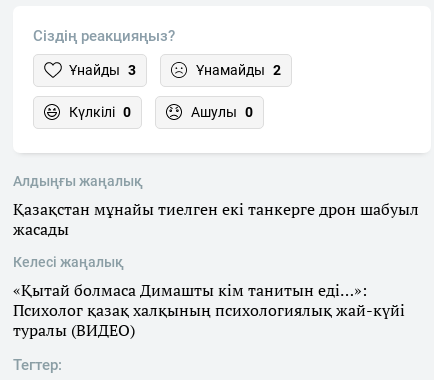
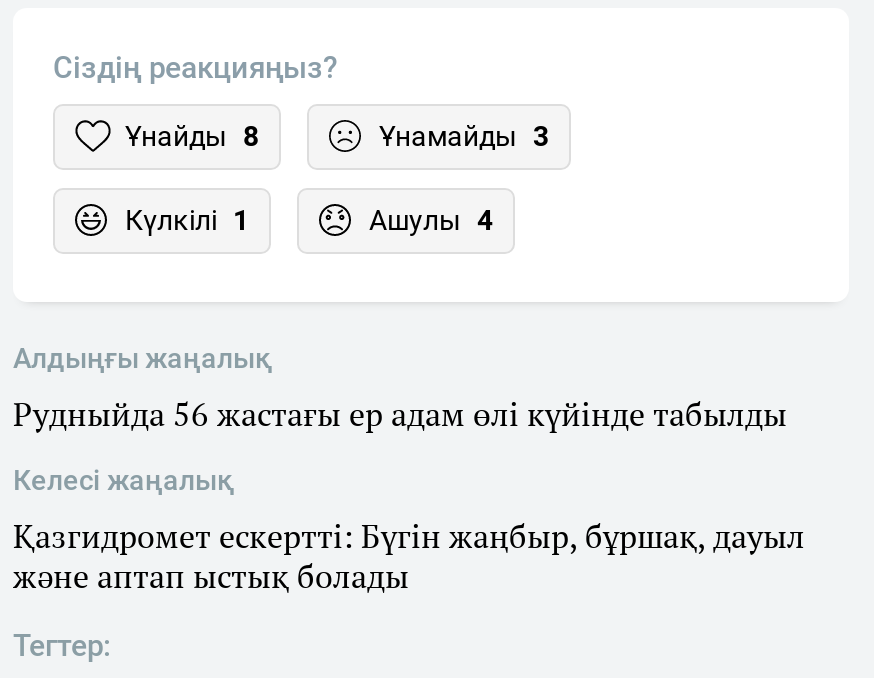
- Ұнайды 3
+ Ұнайды 8

- Ұнамайды 2
+ Ұнамайды 3

- Күлкілі 0
+ Күлкілі 1

- Ашулы 0
+ Ашулы 4

- Қазақстан мұнайы тиелген екі танкерге дрон шабуыл
- жасады
+ Рудныйда 56 жастағы ер адам өлі күйінде табылды

- «Қытай болмаса Димашты кім танитын еді…»:
- Психолог қазақ халқының психологиялық жай-күйі
- туралы (ВИДЕО)
+ Қазгидромет ескертті: Бүгін жаңбыр, бұршақ, дауыл
+ және аптап ыстық болады
